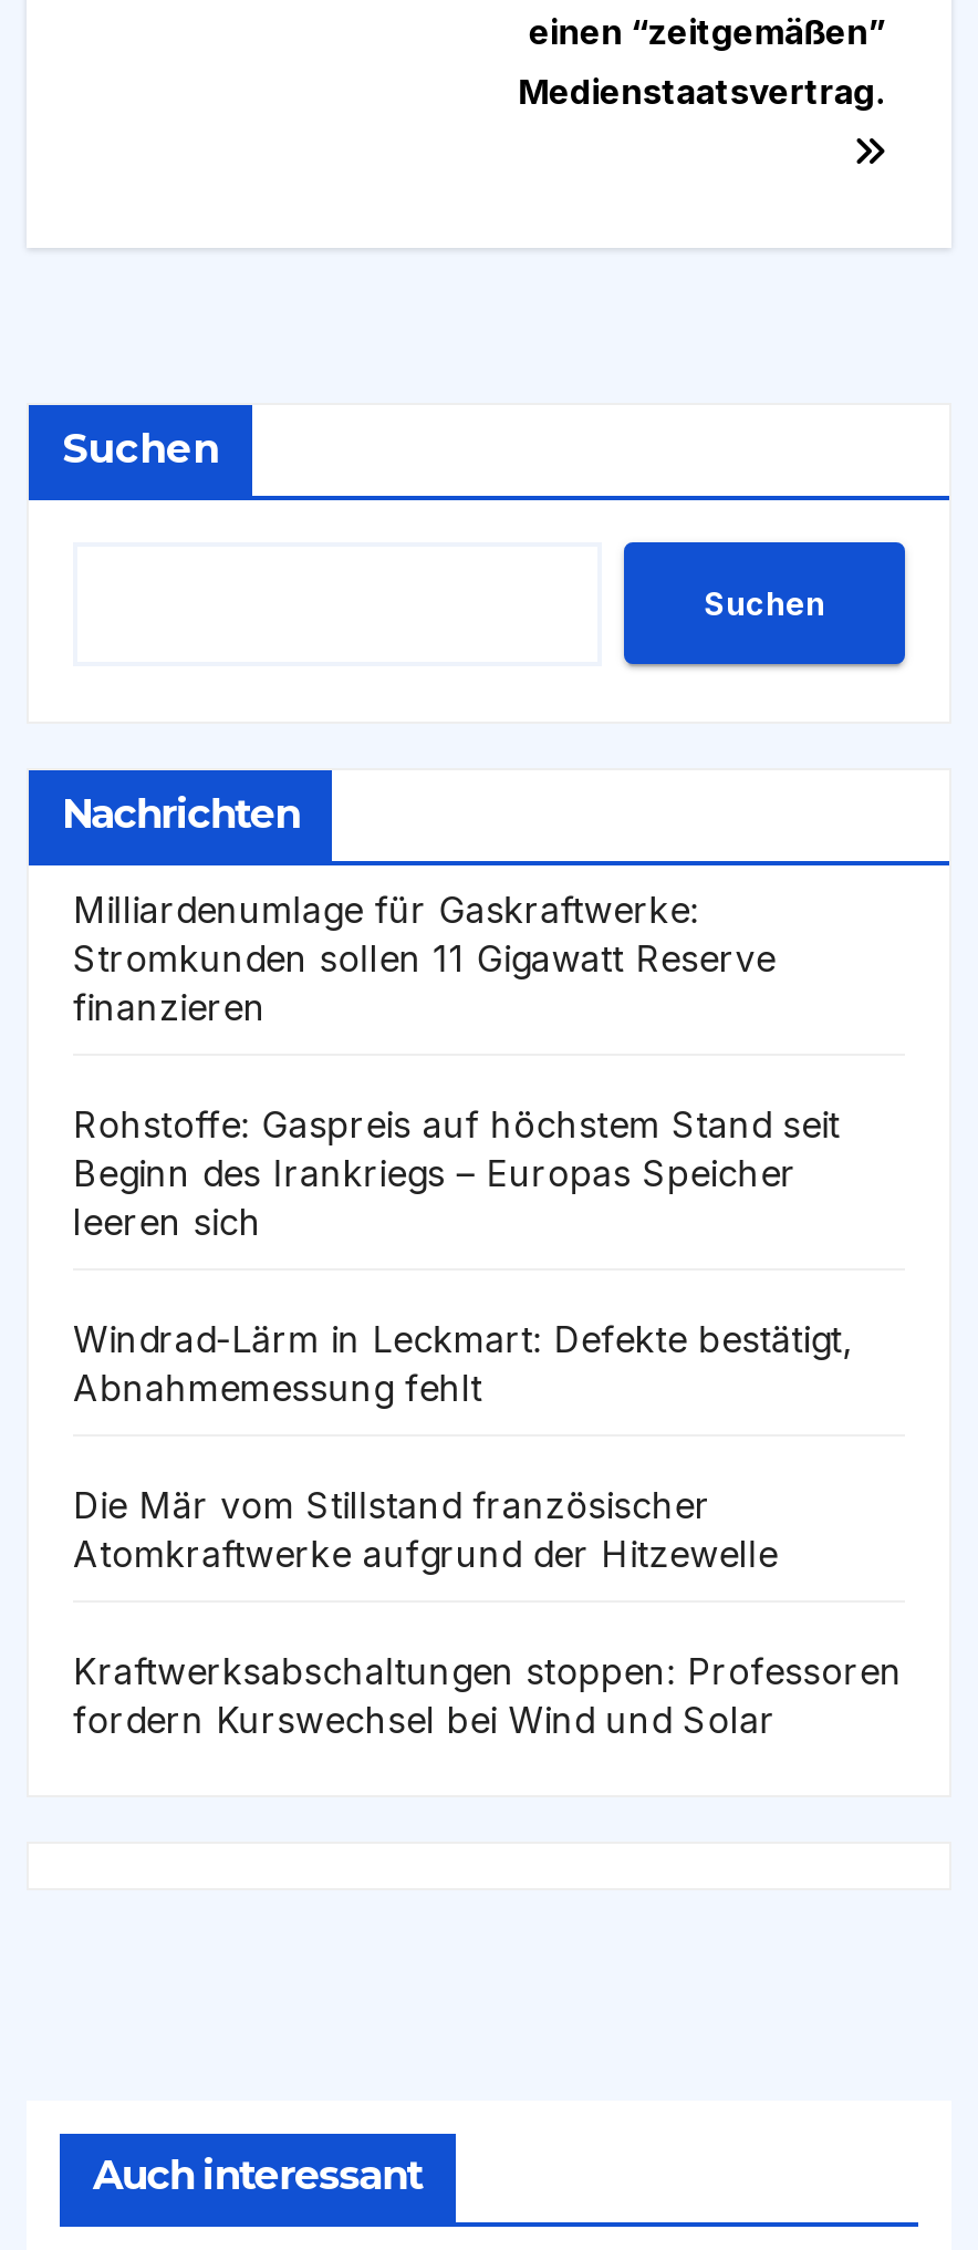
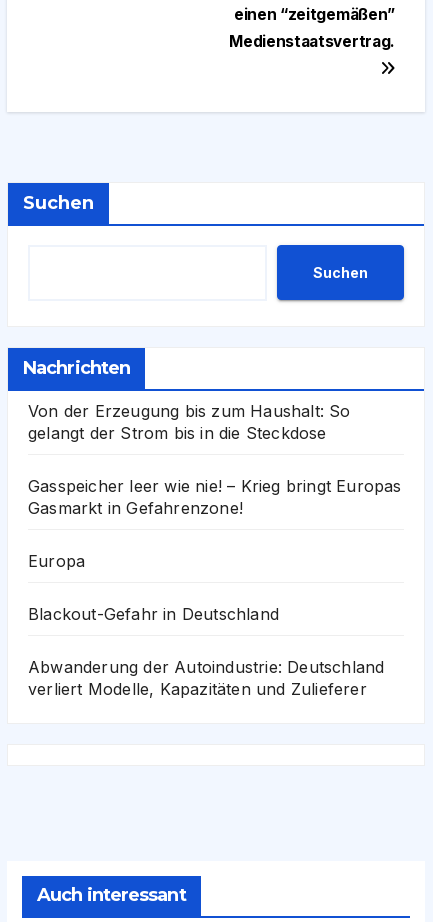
- Milliardenumlage für Gaskraftwerke:
- Stromkunden sollen 11 Gigawatt Reserve
- finanzieren
+ Von der Erzeugung bis zum Haushalt: So
+ gelangt der Strom bis in die Steckdose

- Rohstoffe: Gaspreis auf höchstem Stand seit
- Beginn des Irankriegs – Europas Speicher
- leeren sich
+ Gasspeicher leer wie nie! – Krieg bringt Europas
+ Gasmarkt in Gefahrenzone!

- Windrad-Lärm in Leckmart: Defekte bestätigt,
- Abnahmemessung fehlt
+ Europa

- Die Mär vom Stillstand französischer
- Atomkraftwerke aufgrund der Hitzewelle
+ Blackout-Gefahr in Deutschland

- Kraftwerksabschaltungen stoppen: Professoren
- fordern Kurswechsel bei Wind und Solar
+ Abwanderung der Autoindustrie: Deutschland
+ verliert Modelle, Kapazitäten und Zulieferer
